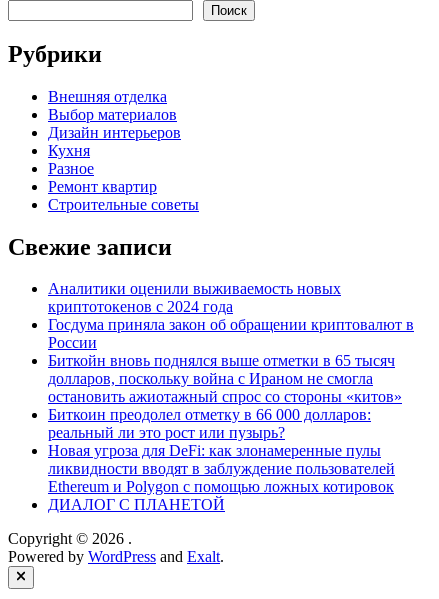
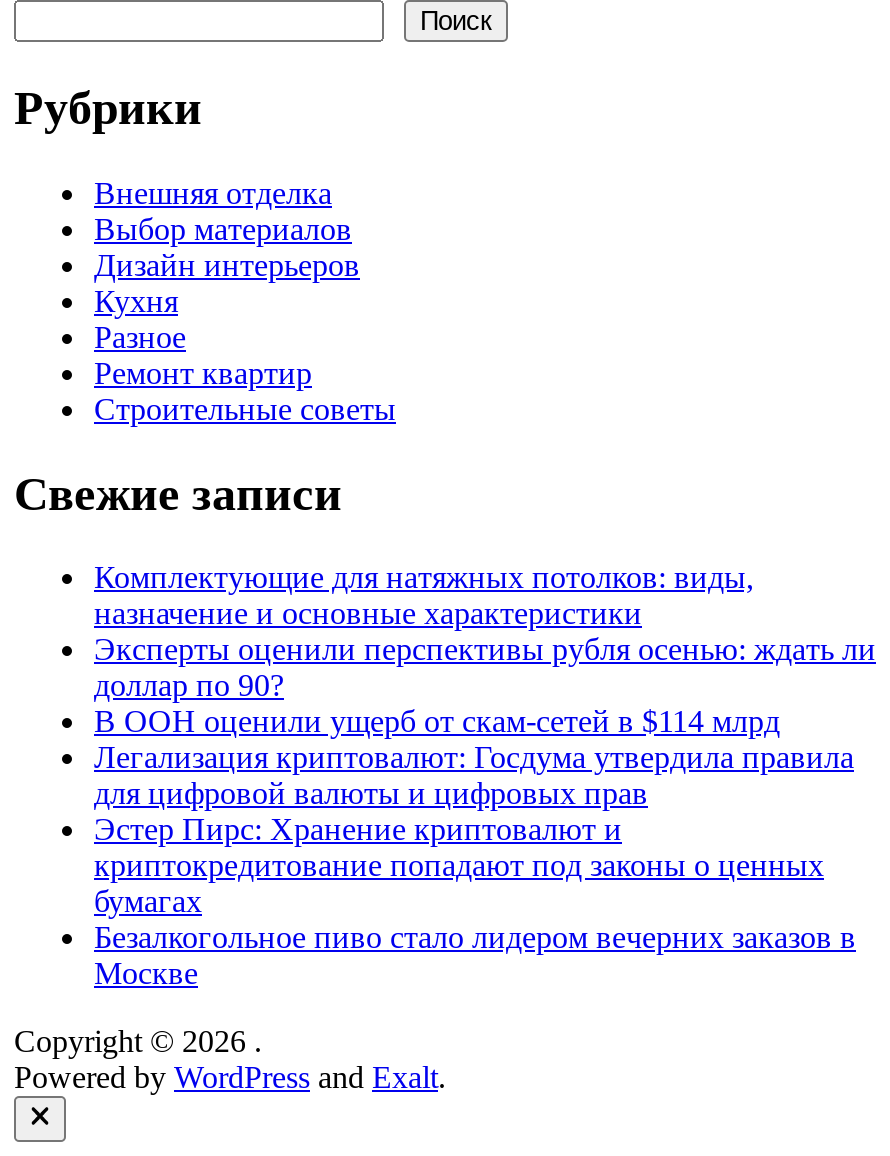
- Аналитики оценили выживаемость новых
- криптотокенов с 2024 года
- Госдума приняла закон об обращении криптовалют в
- России
- Биткойн вновь поднялся выше отметки в 65 тысяч
- долларов, поскольку война с Ираном не смогла
- остановить ажиотажный спрос со стороны «китов»
- Биткоин преодолел отметку в 66 000 долларов:
- реальный ли это рост или пузырь?
- Новая угроза для DeFi: как злонамеренные пулы
- ликвидности вводят в заблуждение пользователей
- Ethereum и Polygon с помощью ложных котировок
- ДИАЛОГ С ПЛАНЕТОЙ
+ Комплектующие для натяжных потолков: виды,
+ назначение и основные характеристики
+ Эксперты оценили перспективы рубля осенью: ждать ли
+ доллар по 90?
+ В ООН оценили ущерб от скам-сетей в $114 млрд
+ Легализация криптовалют: Госдума утвердила правила
+ для цифровой валюты и цифровых прав
+ Эстер Пирс: Хранение криптовалют и
+ криптокредитование попадают под законы о ценных
+ бумагах
+ Безалкогольное пиво стало лидером вечерних заказов в
+ Москве
